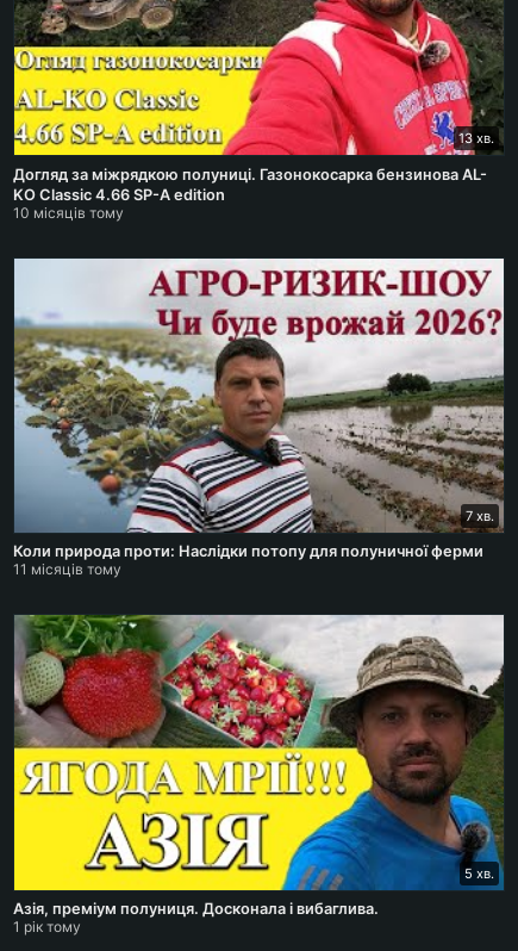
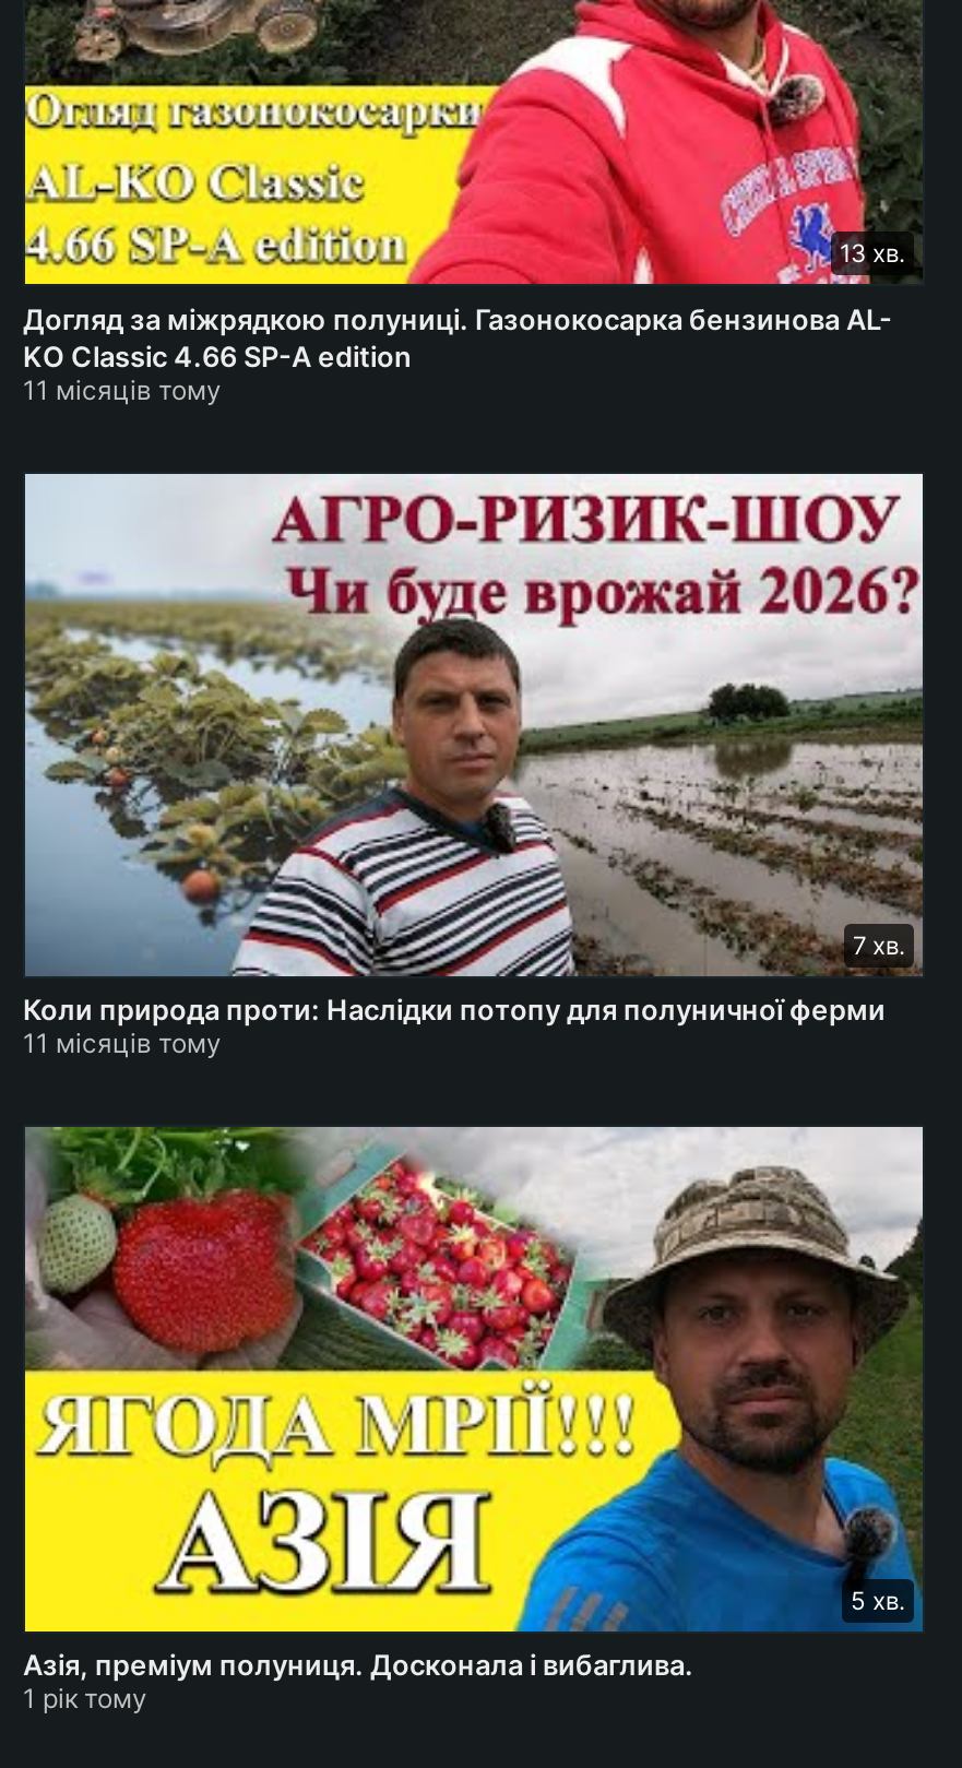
- 10 місяців тому
+ 11 місяців тому
